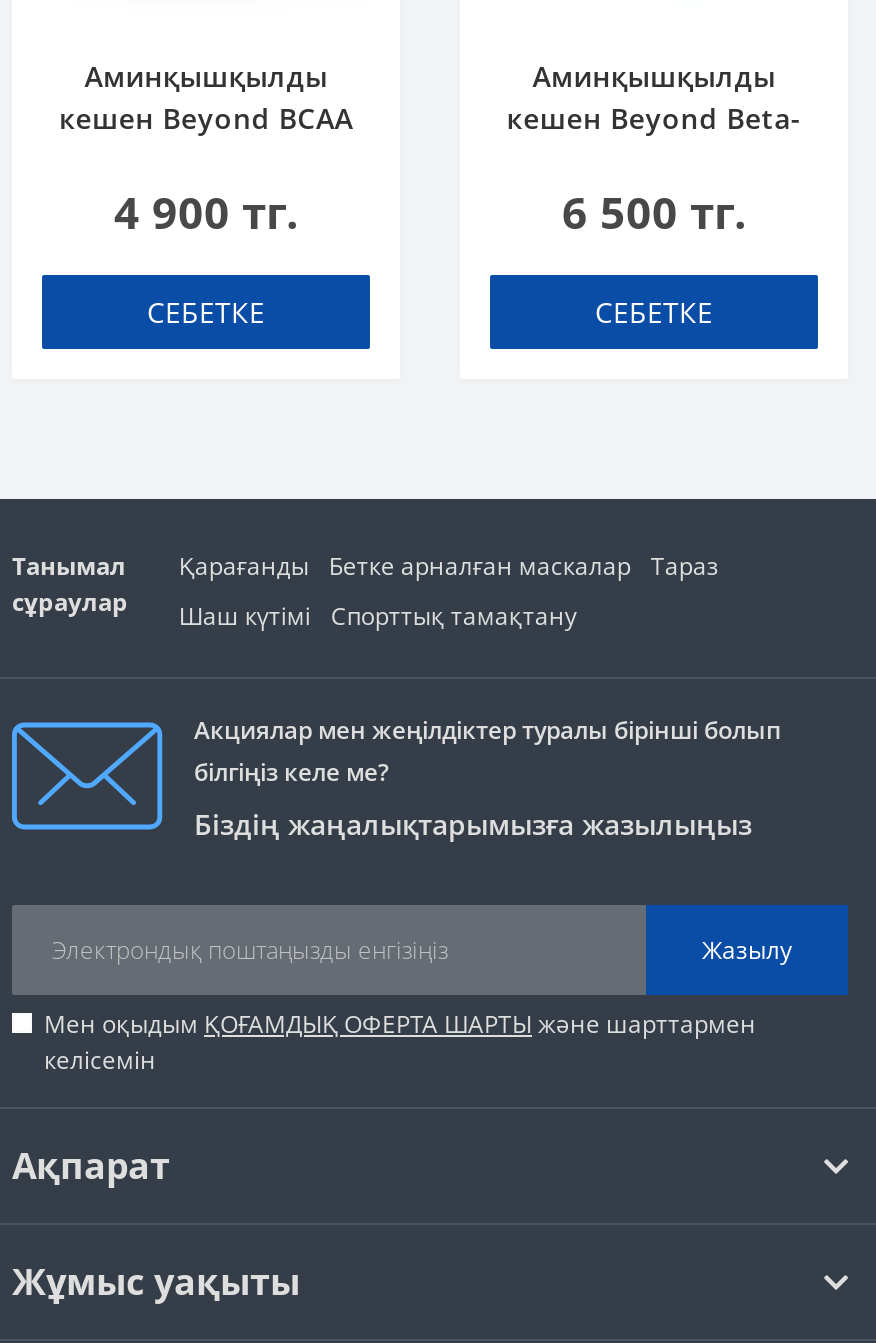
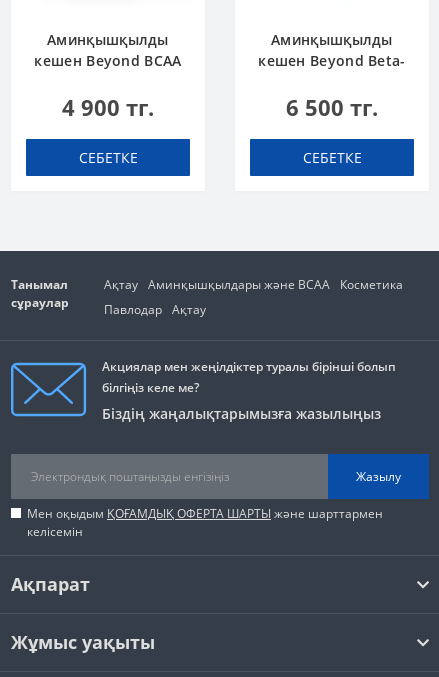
- Қарағанды Бетке арналған маскалар Тараз
+ Ақтау Аминқышқылдары және BCAA Косметика

- Шаш күтімі Спорттық тамақтану
+ Павлодар Ақтау
